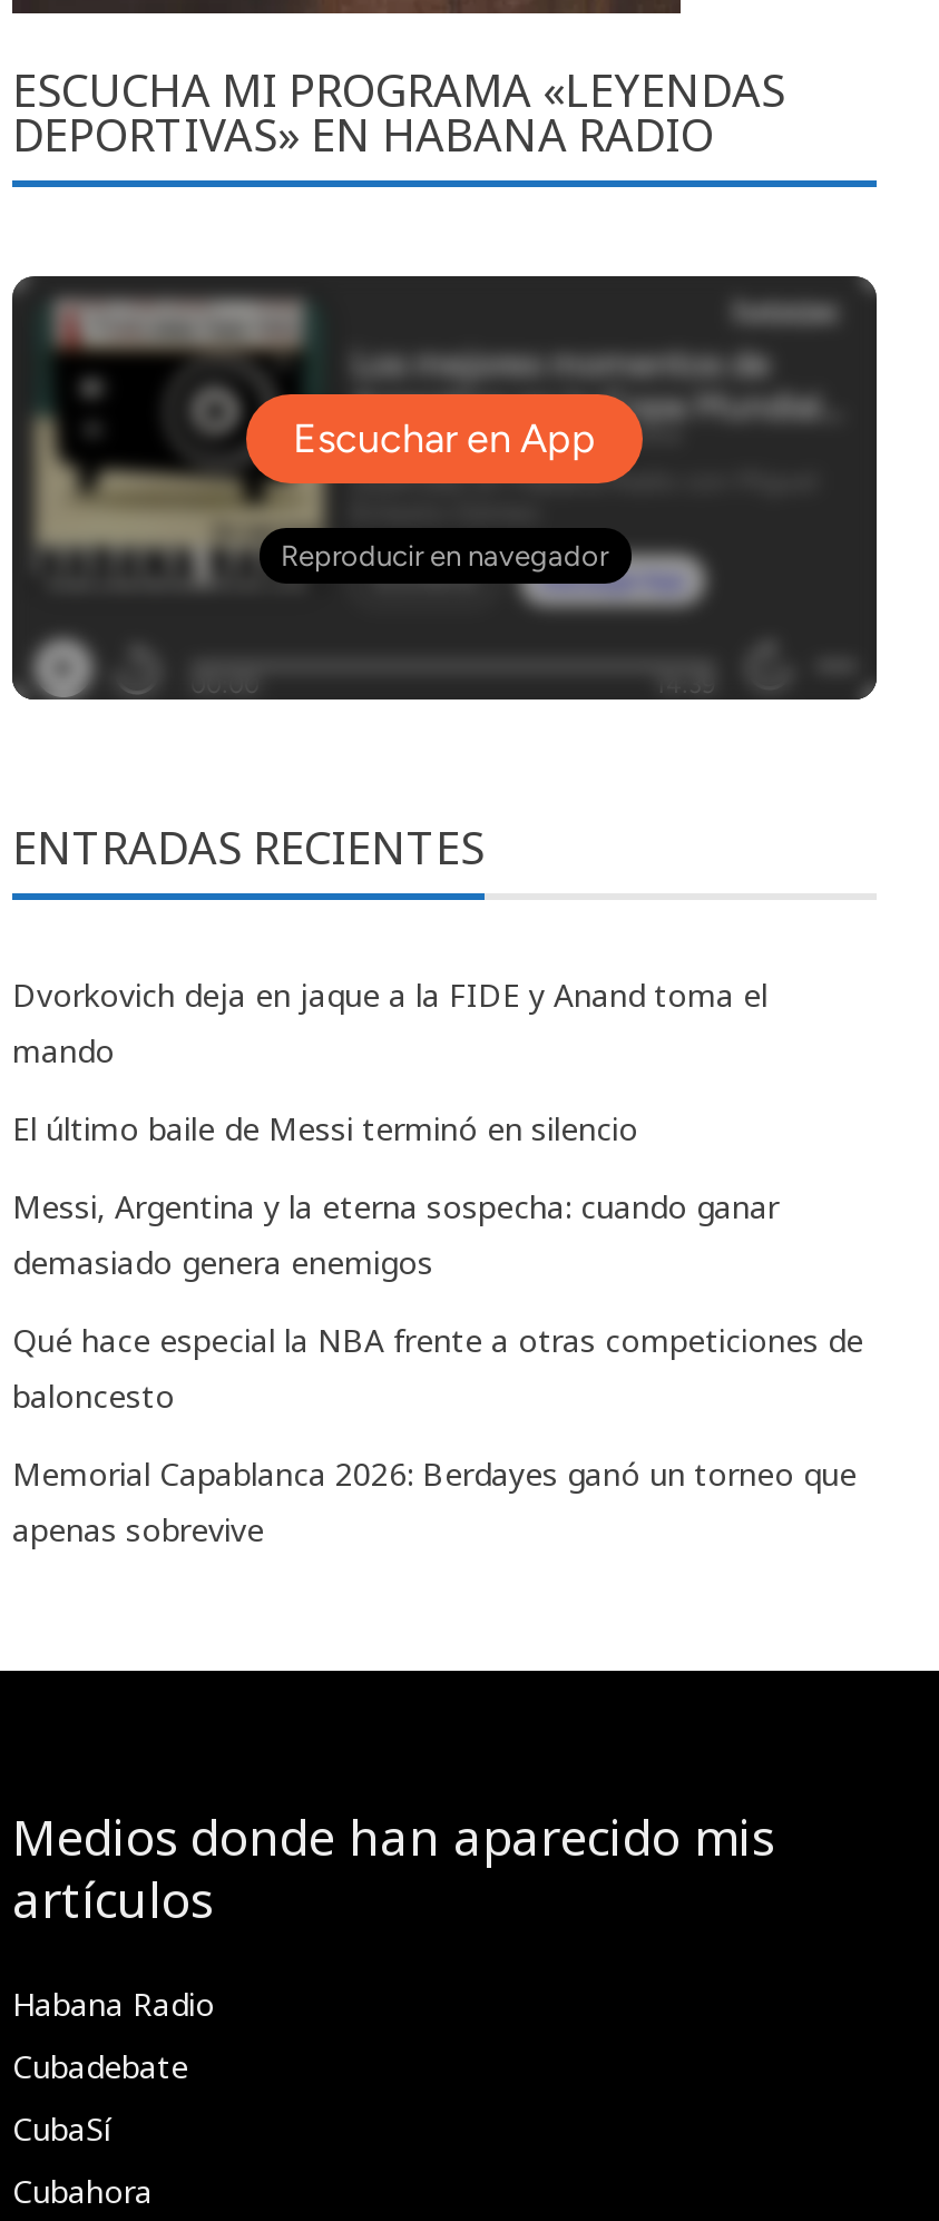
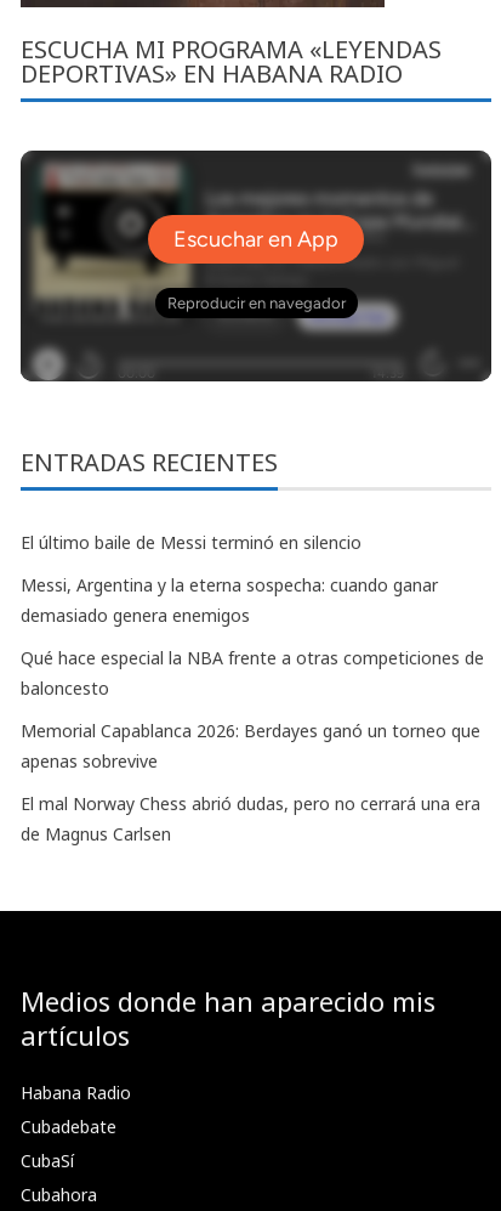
- Dvorkovich deja en jaque a la FIDE y Anand toma el
- mando

moved up: El último baile de Messi terminó en silencio | Messi, Argentina y la eterna sospecha: cuando ganar | demasiado genera enemigos | Qué hace especial la NBA frente a otras competiciones de | baloncesto | Memorial Capablanca 2026: Berdayes ganó un torneo que | apenas sobrevive

+ El mal Norway Chess abrió dudas, pero no cerrará una era
+ de Magnus Carlsen
